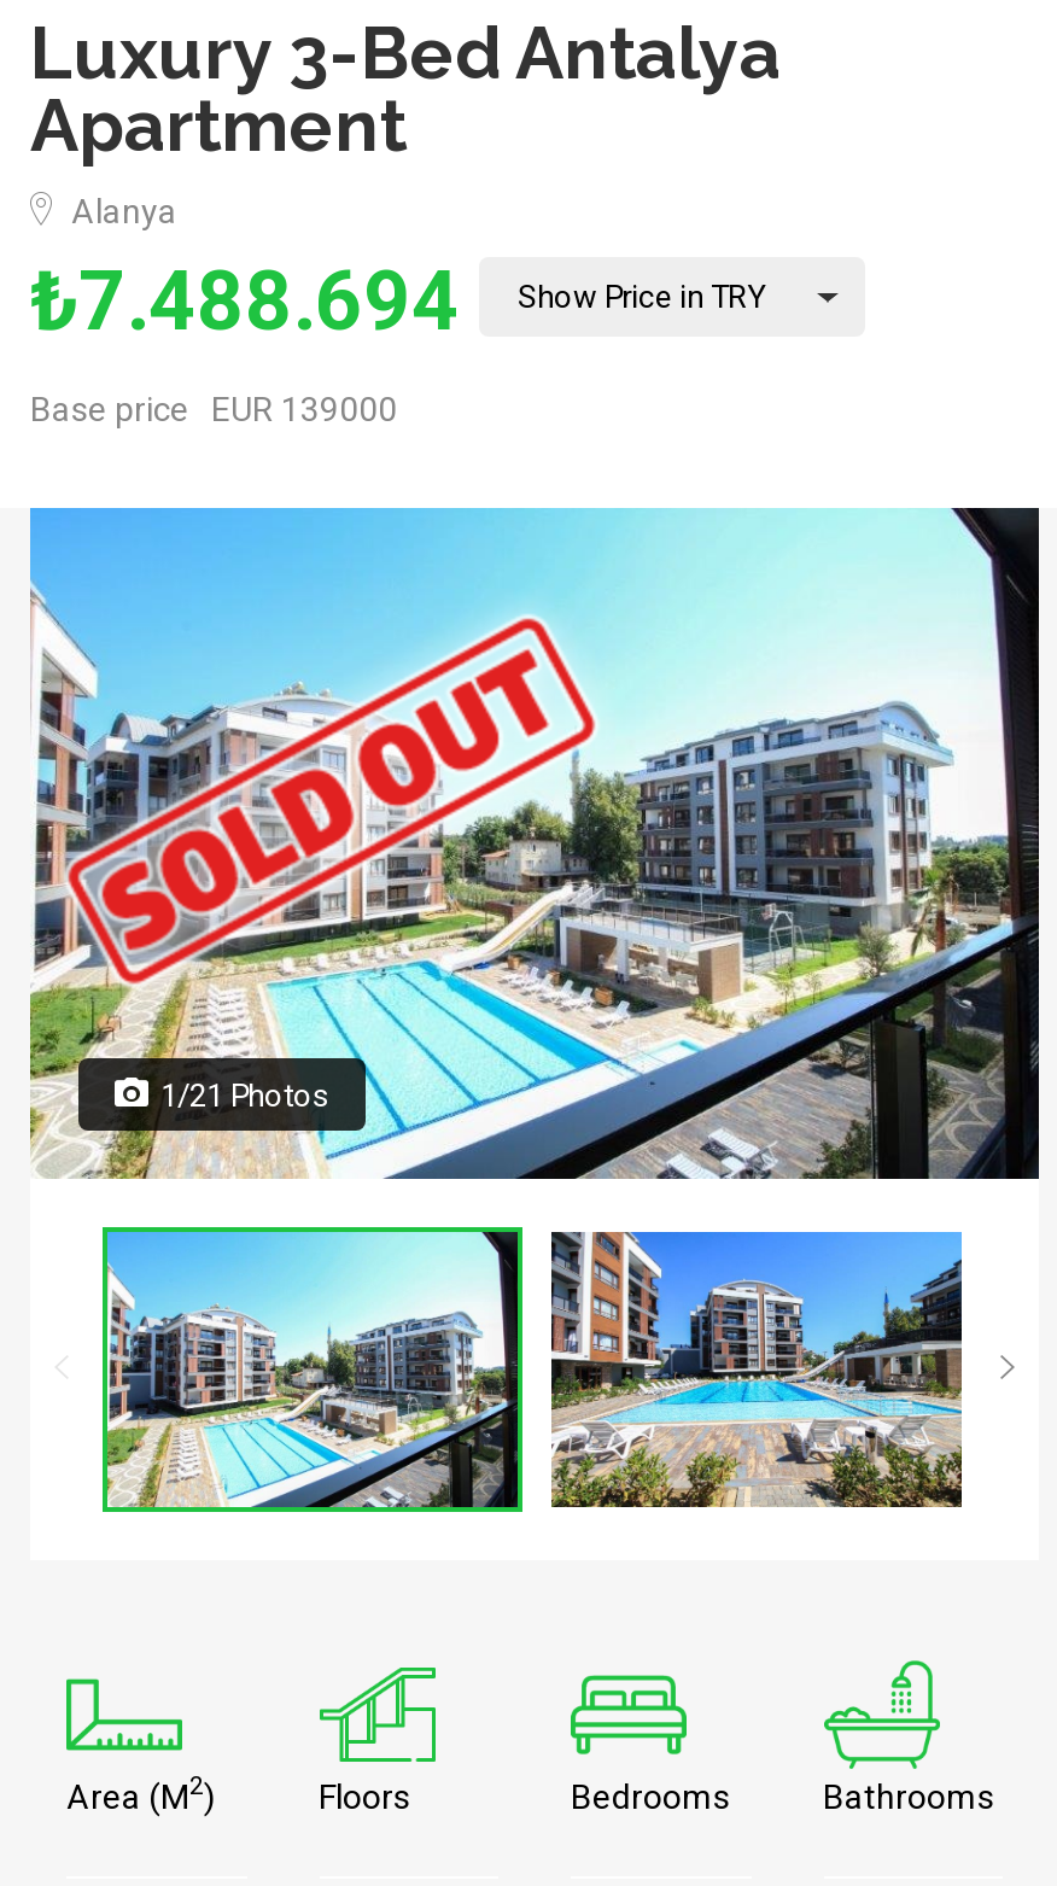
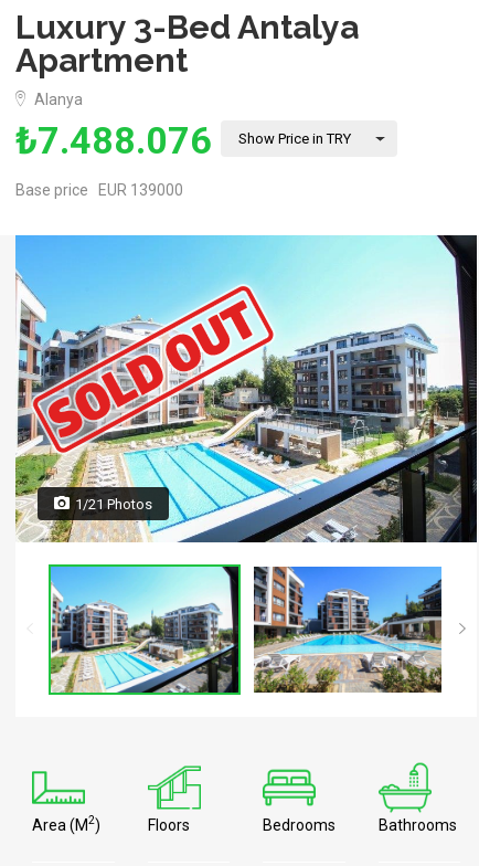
- ₺7.488.694 Show Price in TRY
+ ₺7.488.076 Show Price in TRY
